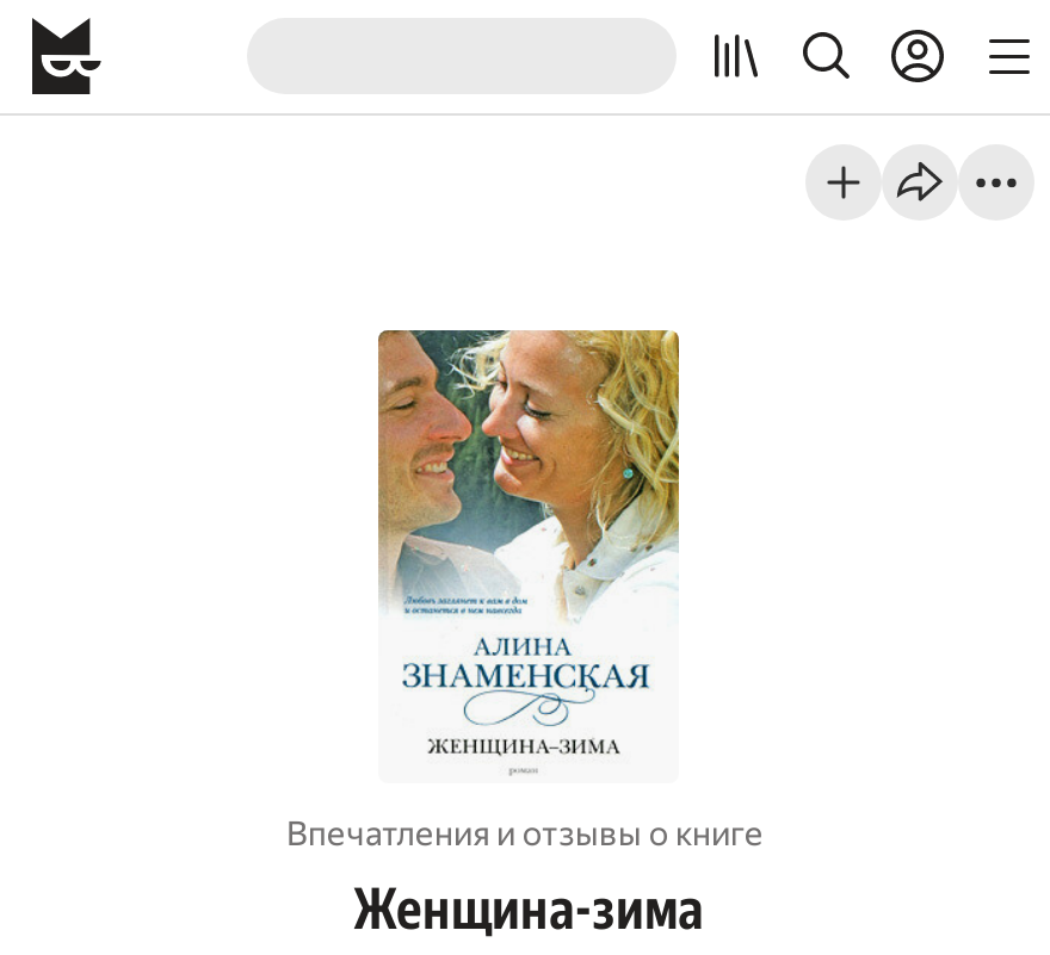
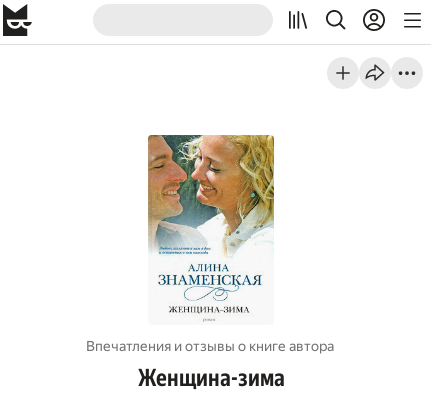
- Впечатления и отзывы о книге
+ Впечатления и отзывы о книге автора
